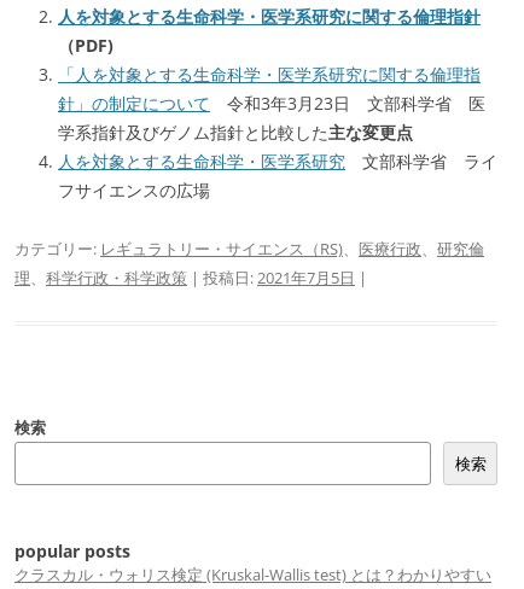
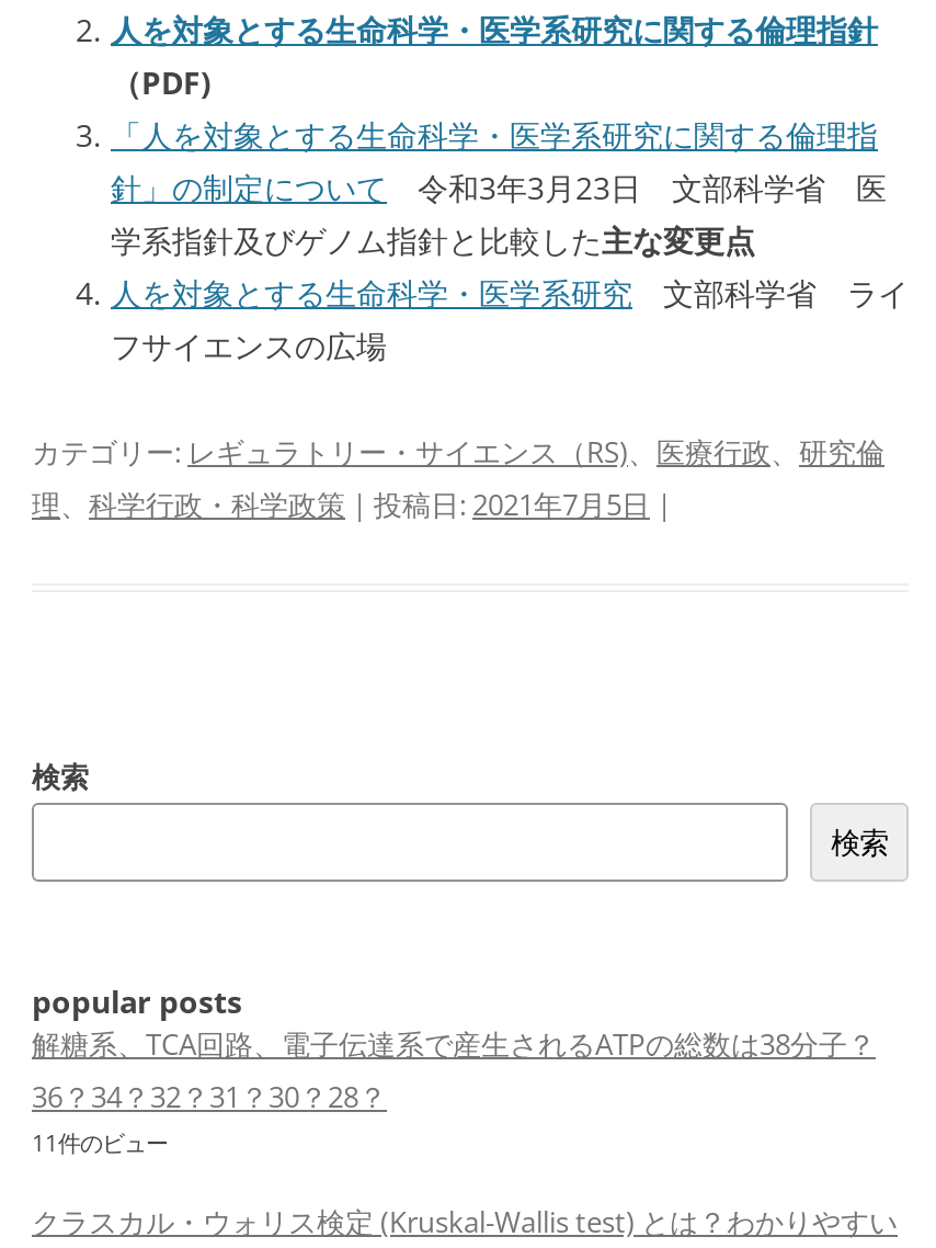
+ 解糖系、TCA回路、電子伝達系で産生されるATPの総数は38分子？
+ 36？34？32？31？30？28？
+ 11件のビュー
